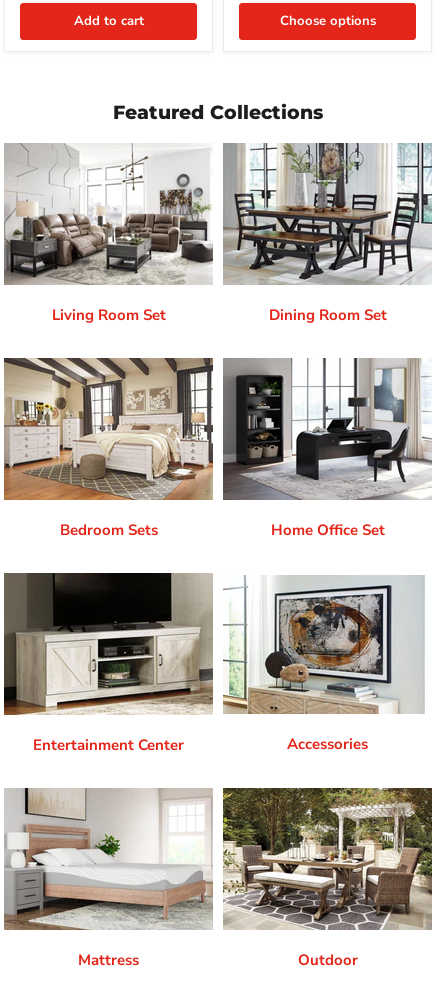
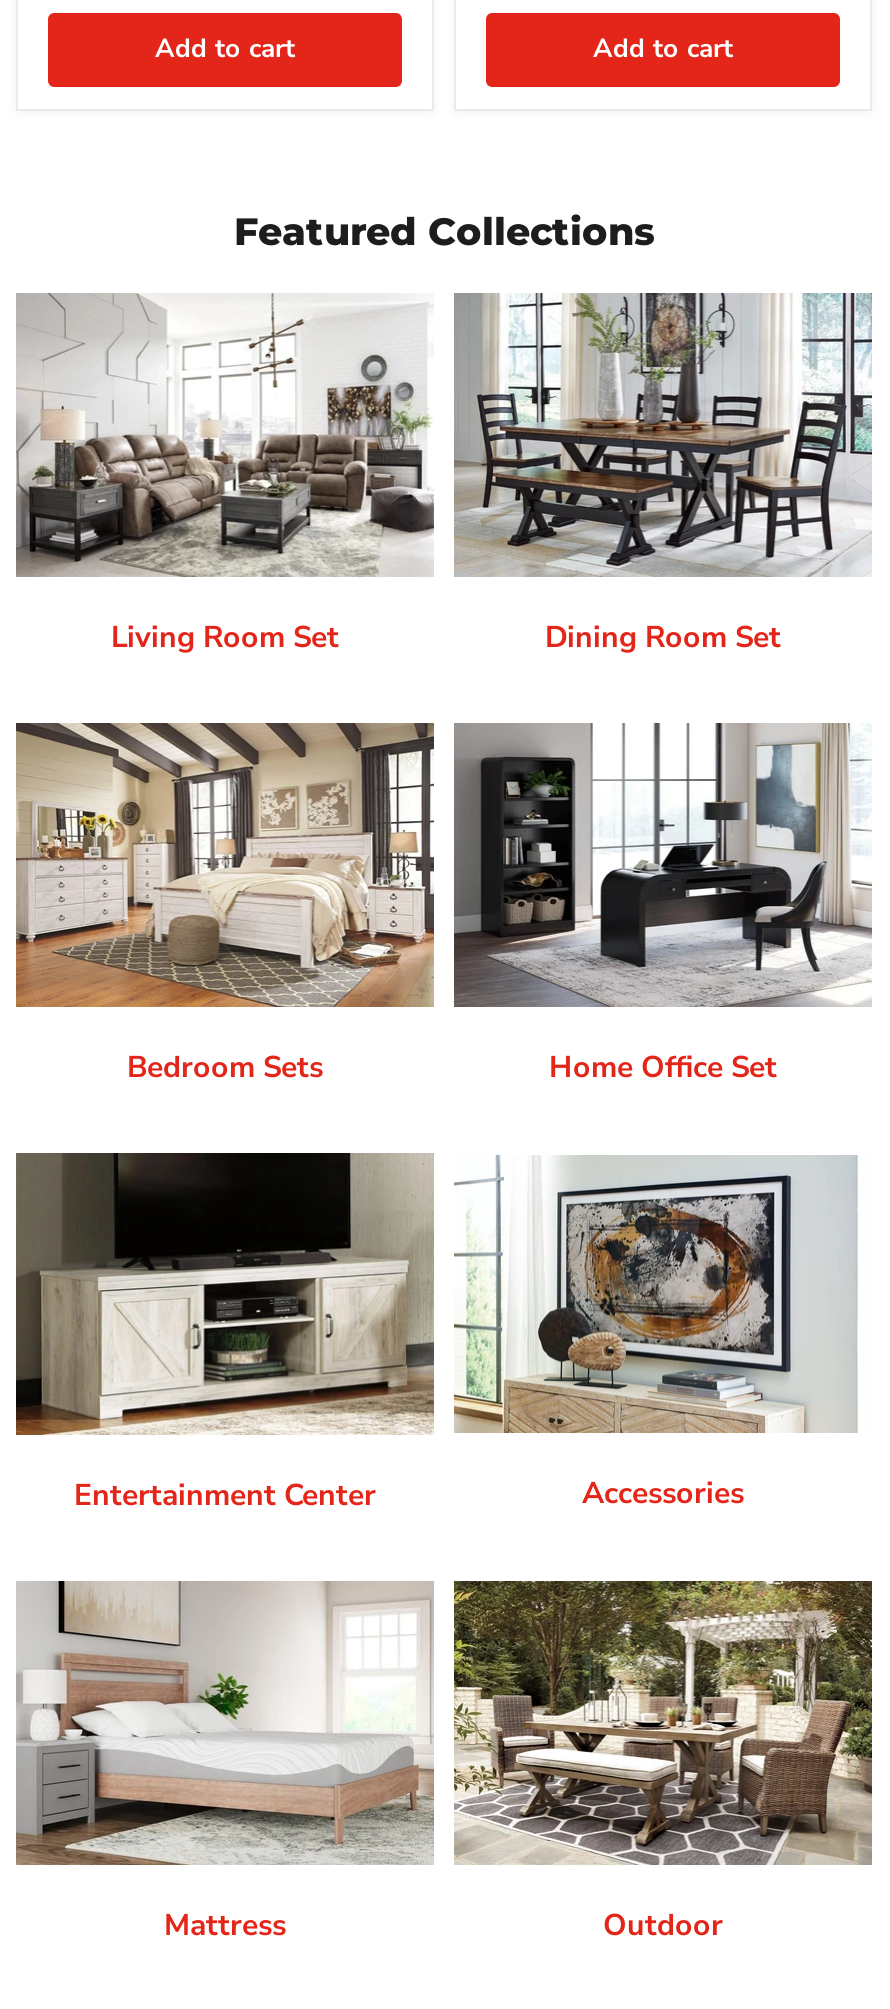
- Choose options
+ Add to cart
